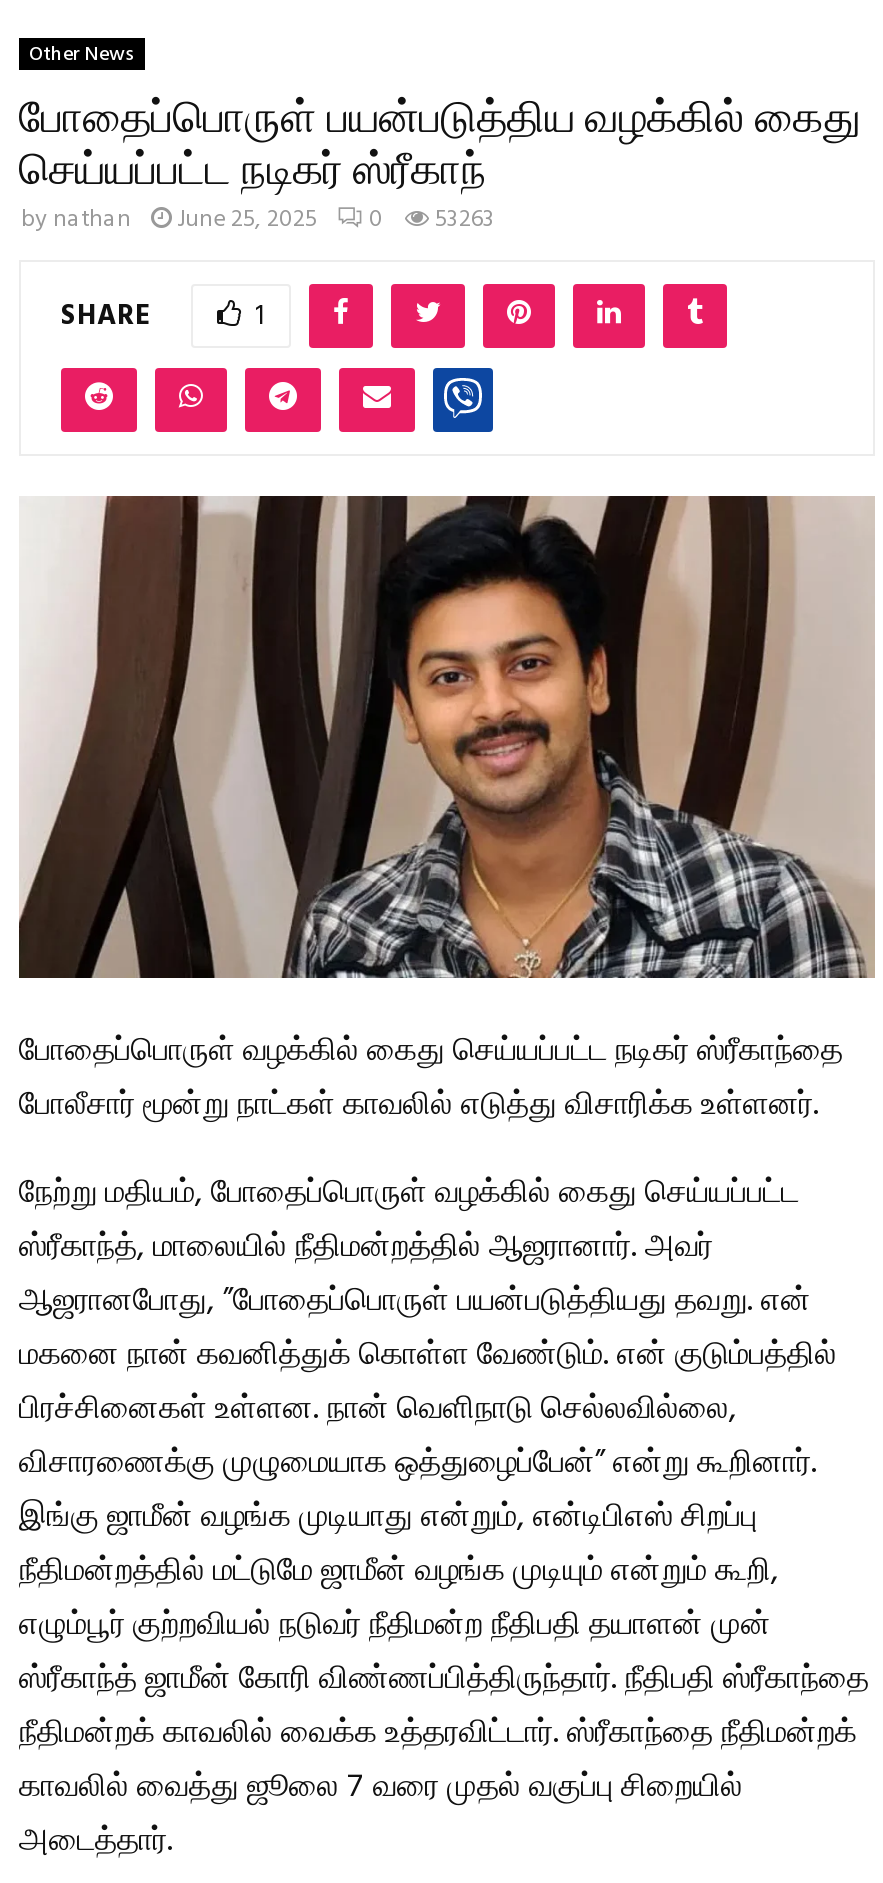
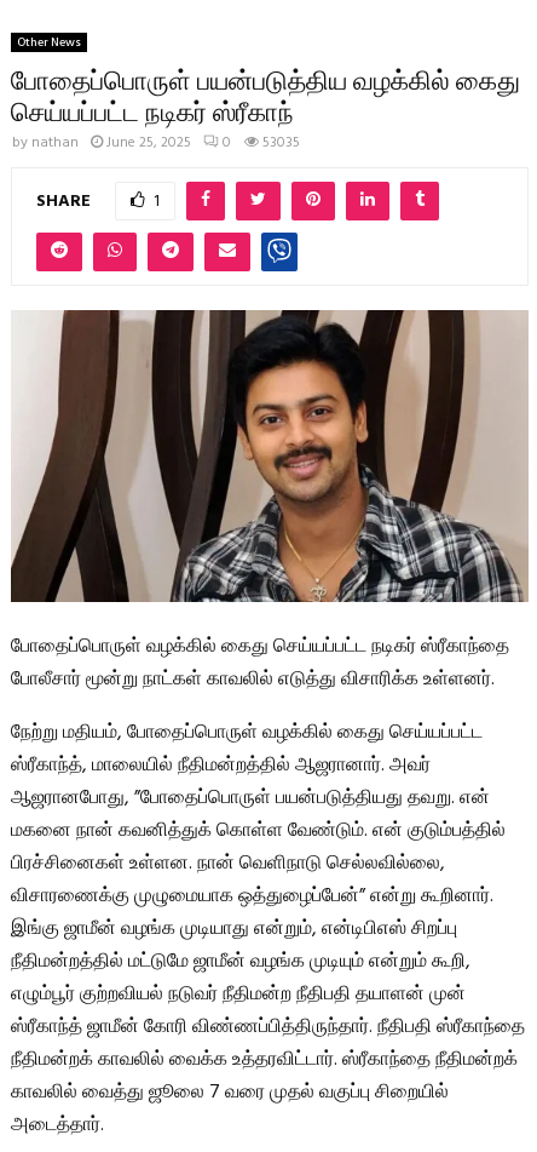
- by nathan June 25, 2025 0 53263
+ by nathan June 25, 2025 0 53035
